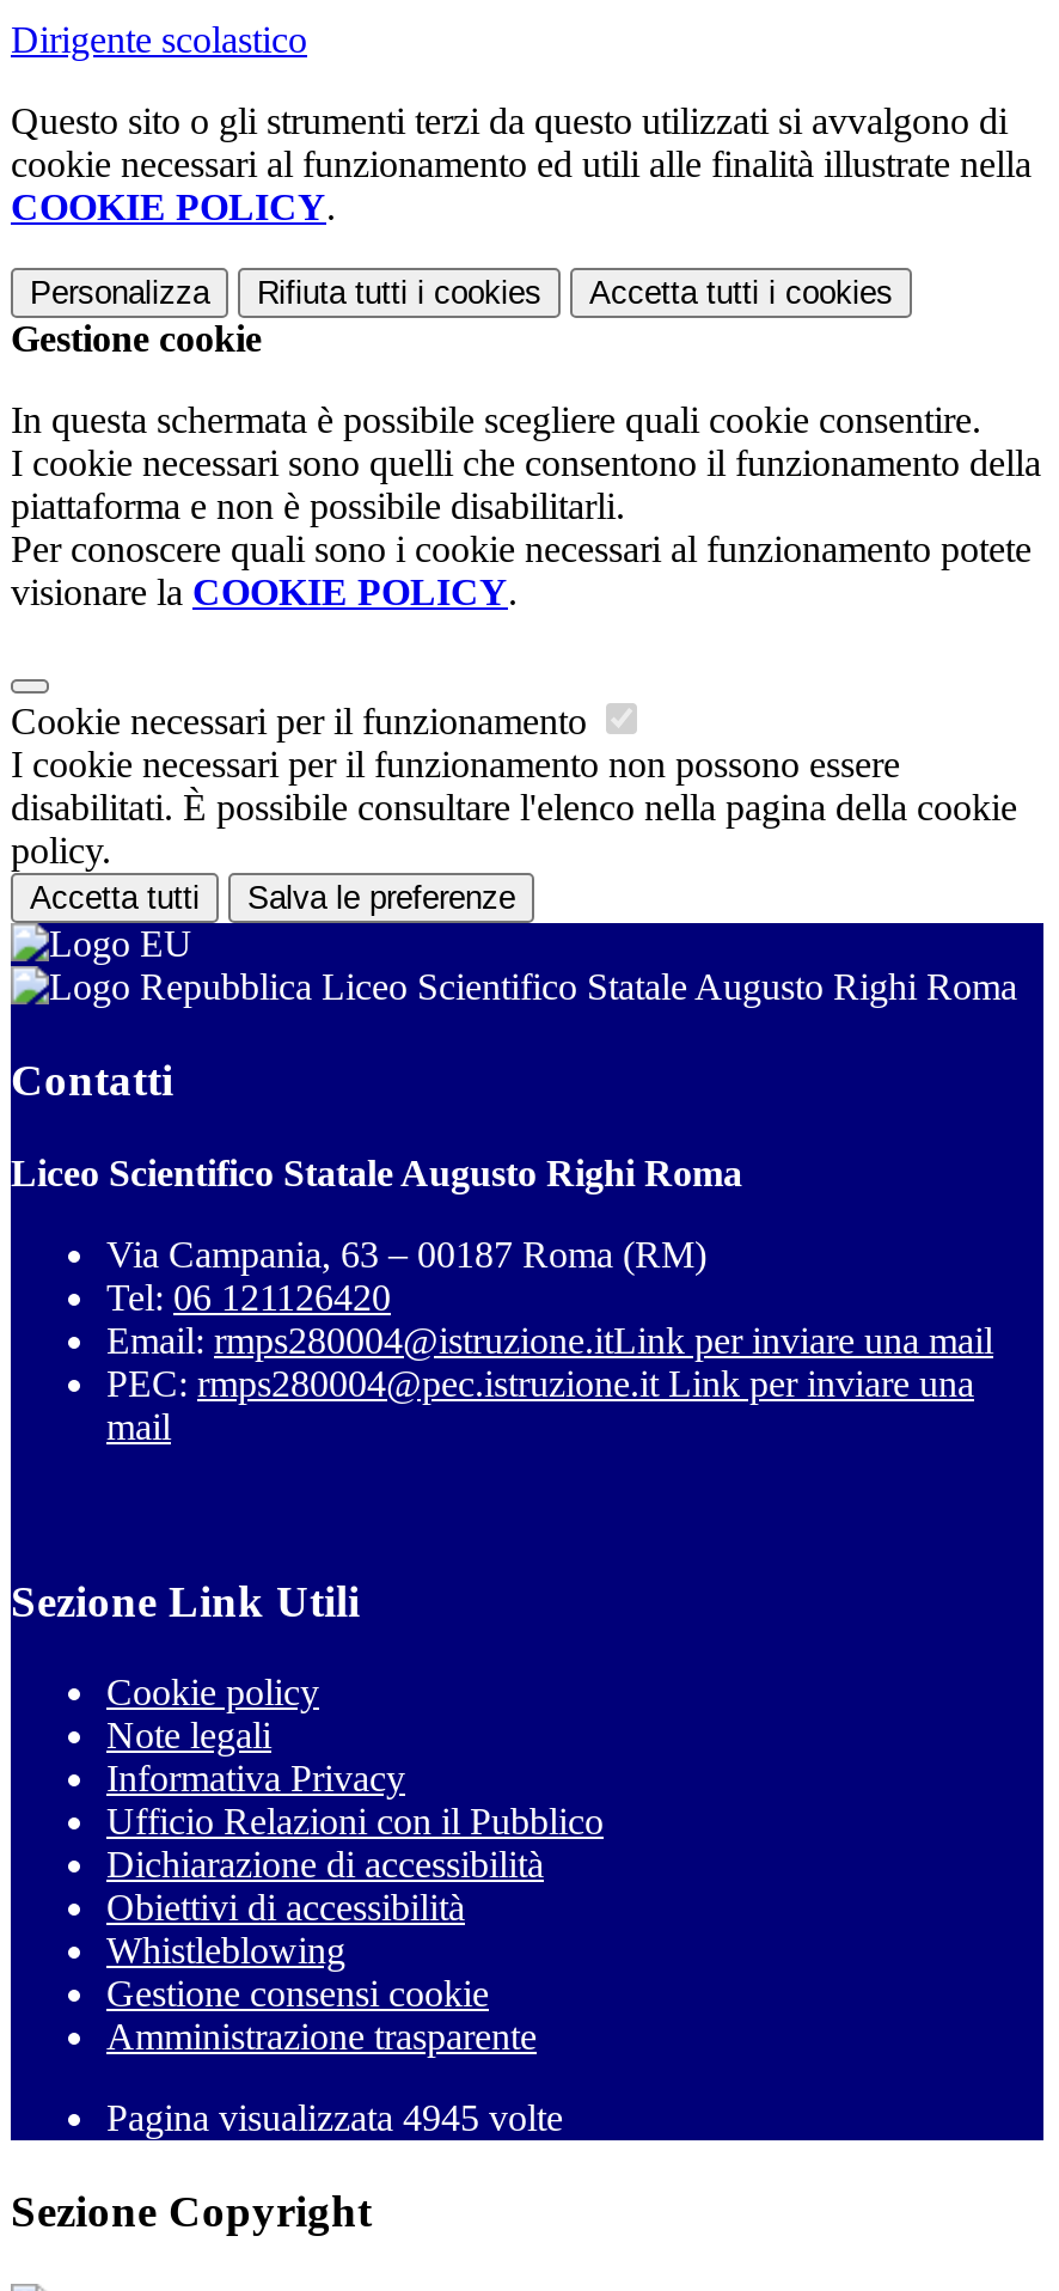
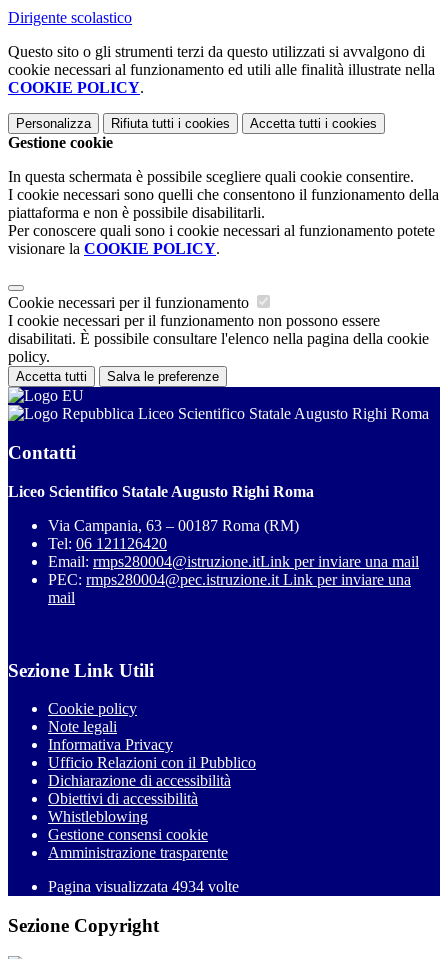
- Pagina visualizzata 4945 volte
+ Pagina visualizzata 4934 volte
